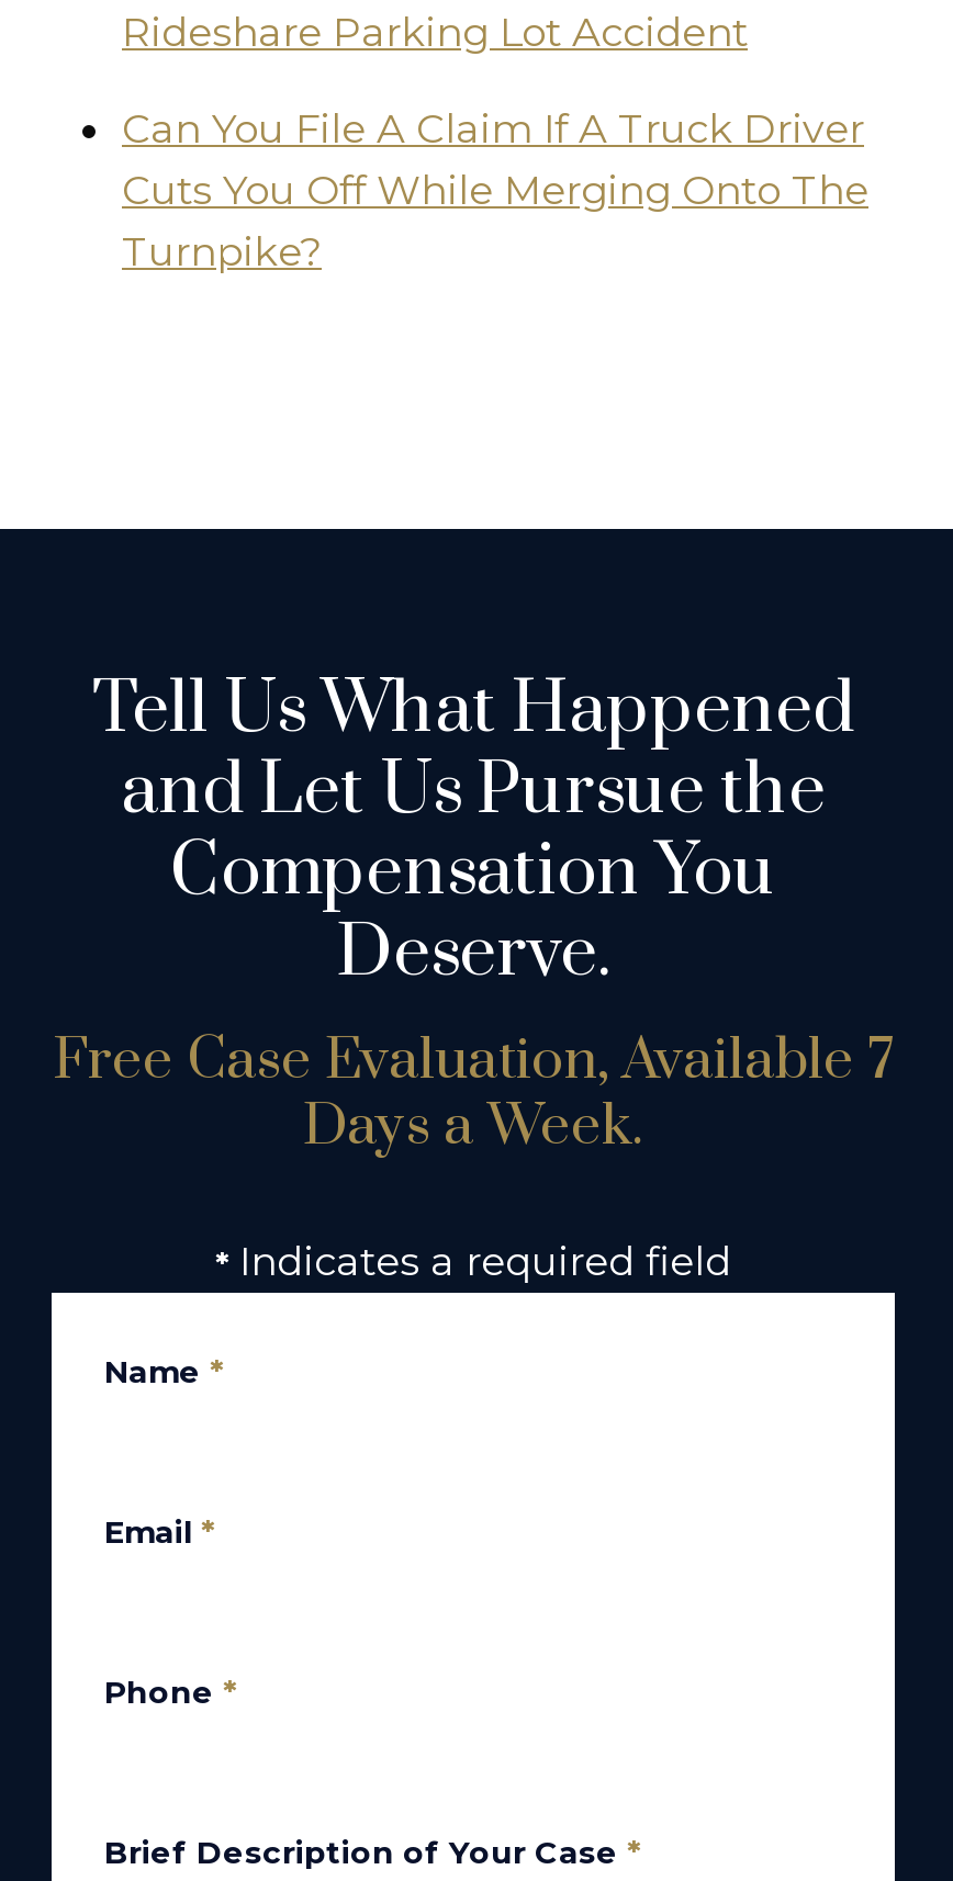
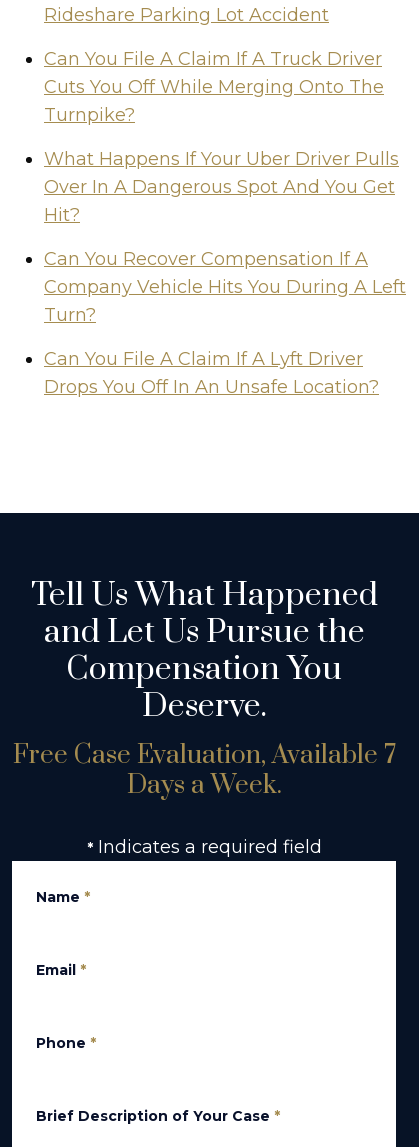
+ What Happens If Your Uber Driver Pulls
+ Over In A Dangerous Spot And You Get
+ Hit?
+ Can You Recover Compensation If A
+ Company Vehicle Hits You During A Left
+ Turn?
+ Can You File A Claim If A Lyft Driver
+ Drops You Off In An Unsafe Location?
